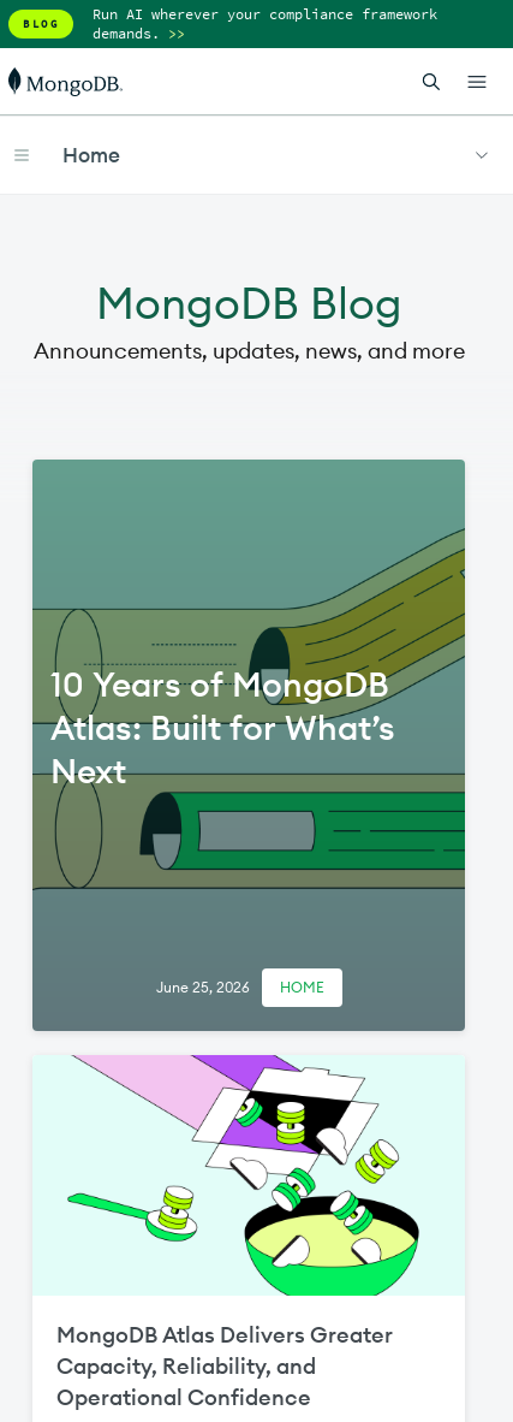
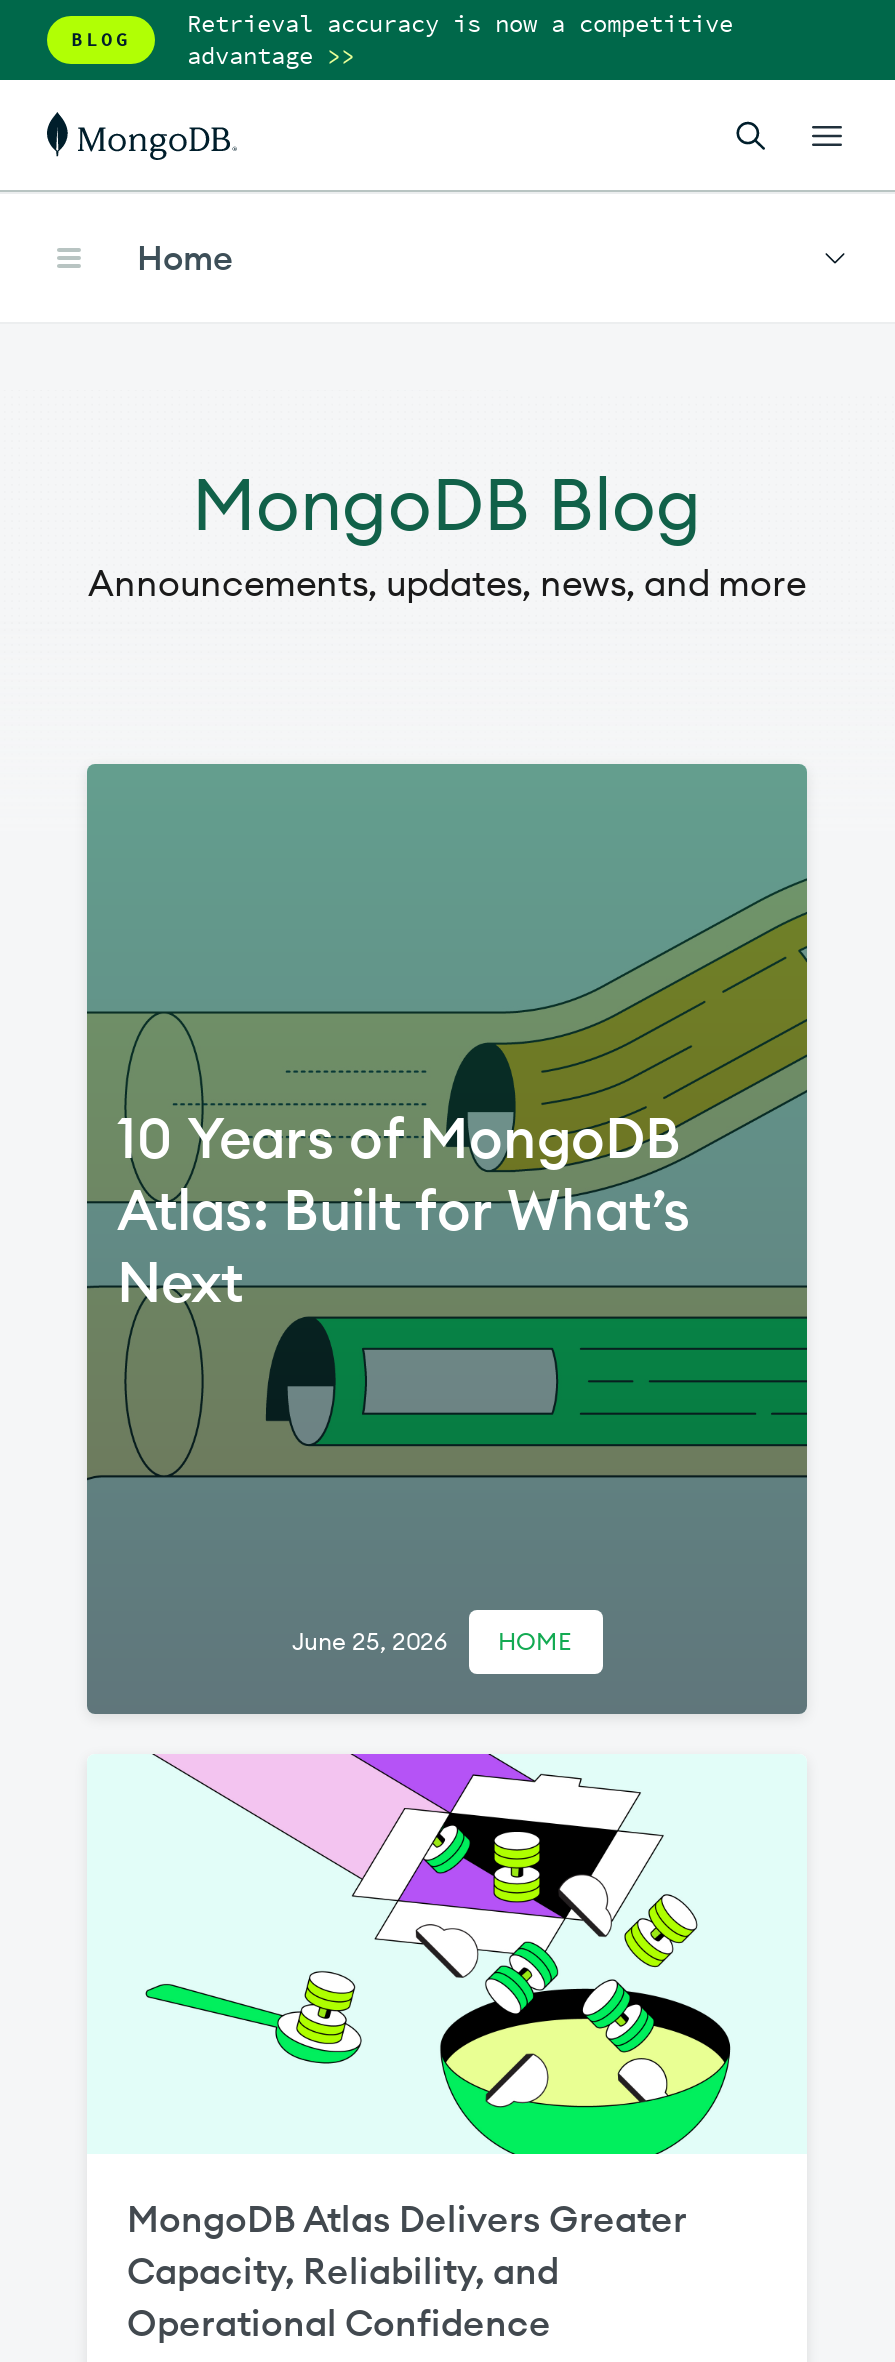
- Run AI wherever your compliance framework
- demands. >>
+ Retrieval accuracy is now a competitive
+ advantage >>
